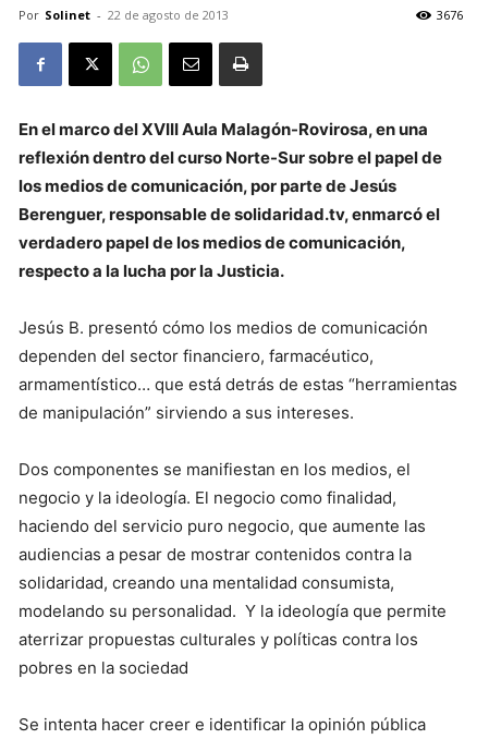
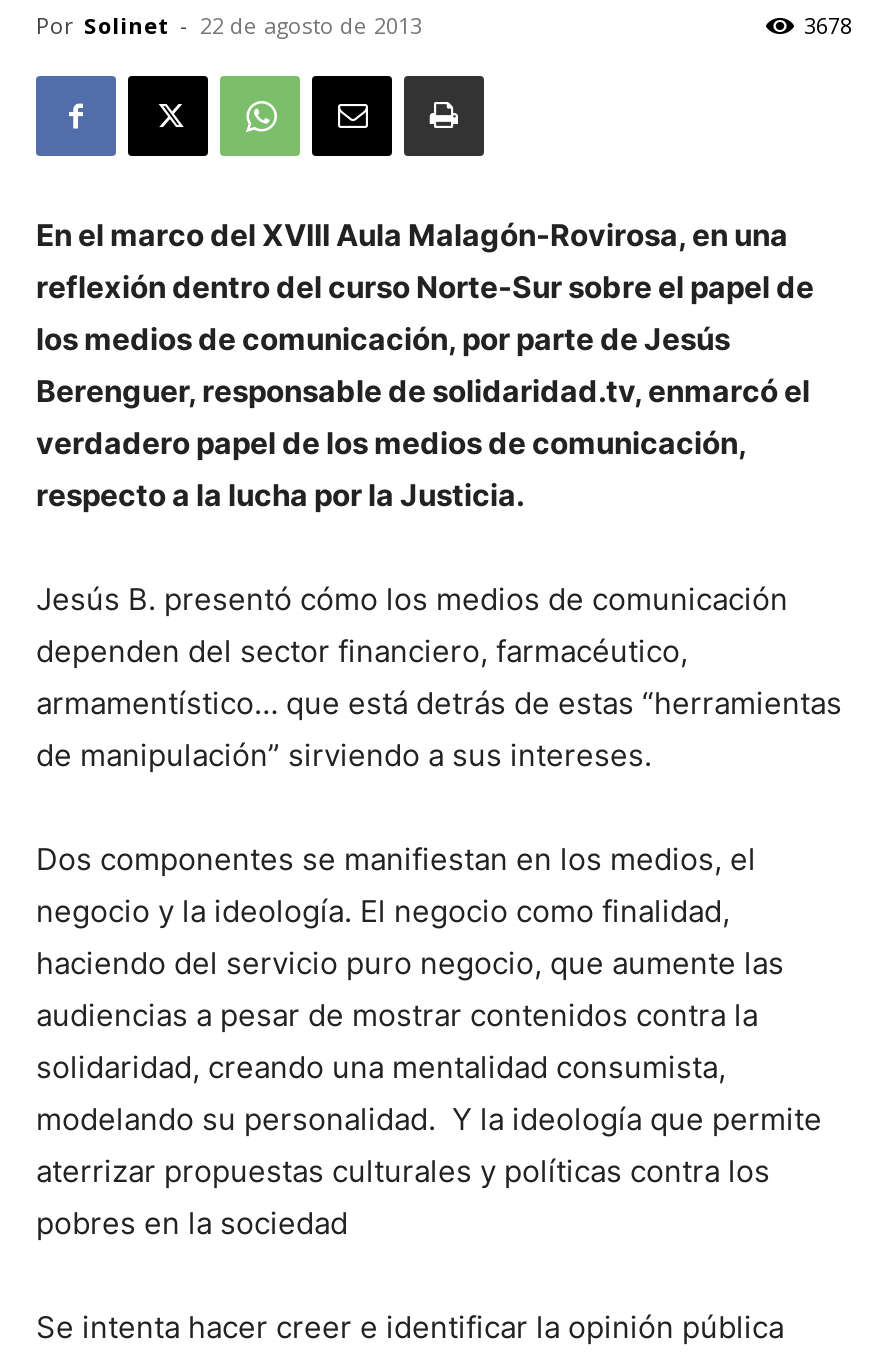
- 3676
+ 3678
